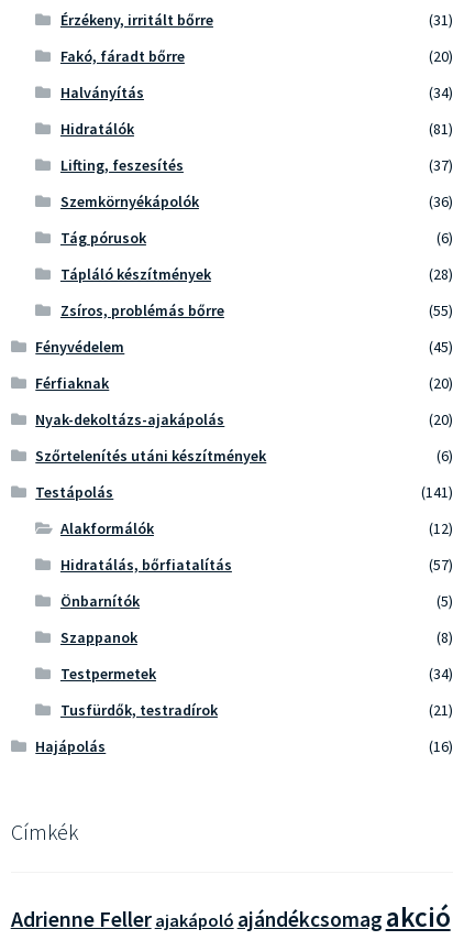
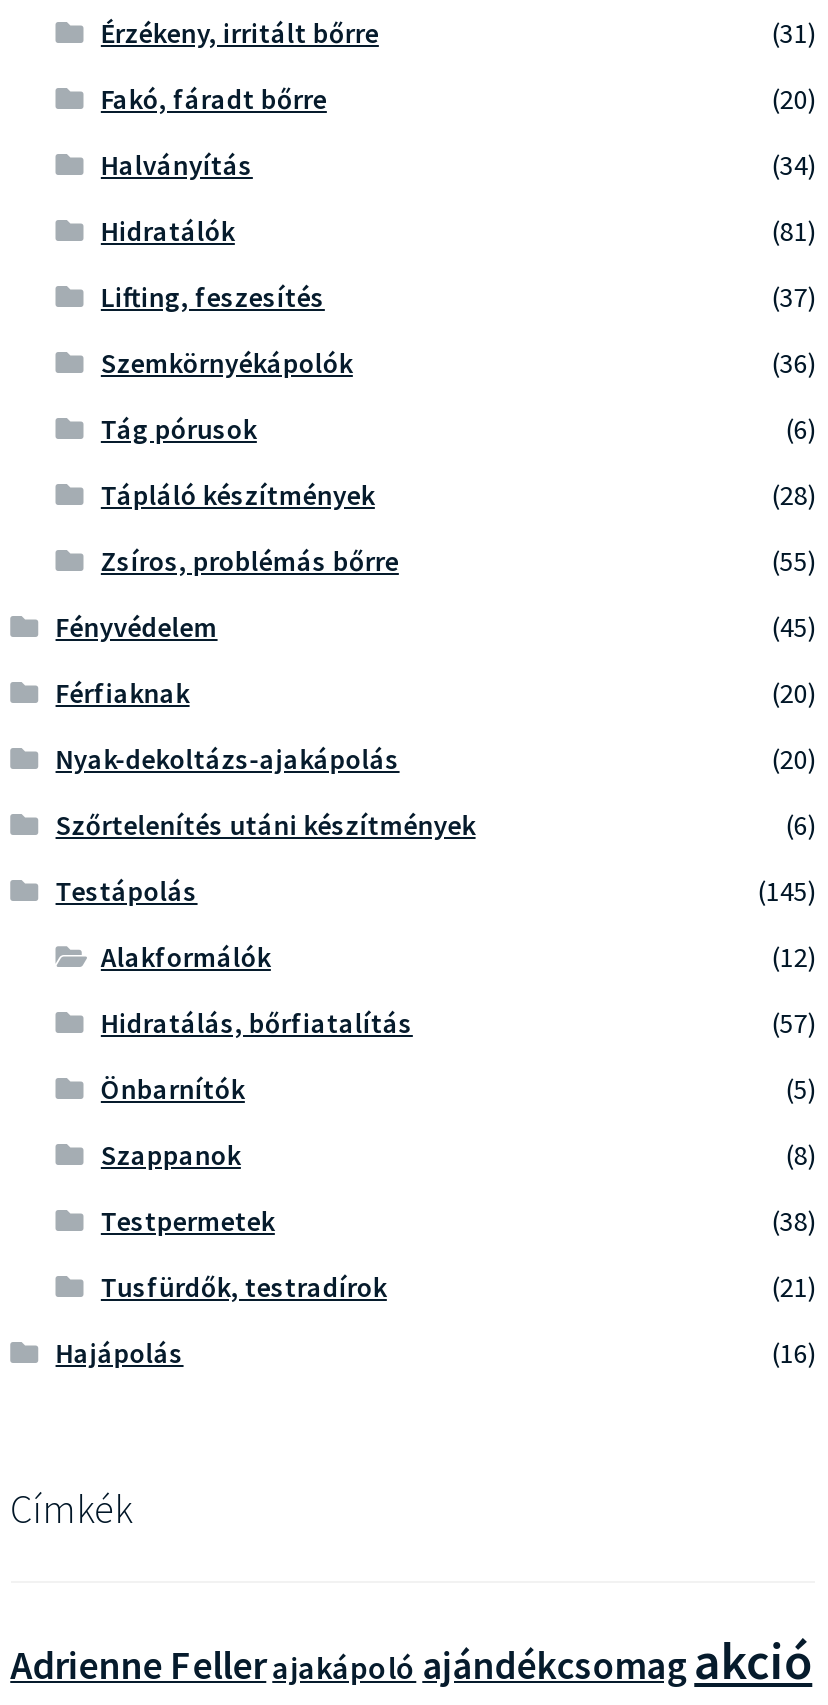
- (141)
+ (145)

- (34)
+ (38)
